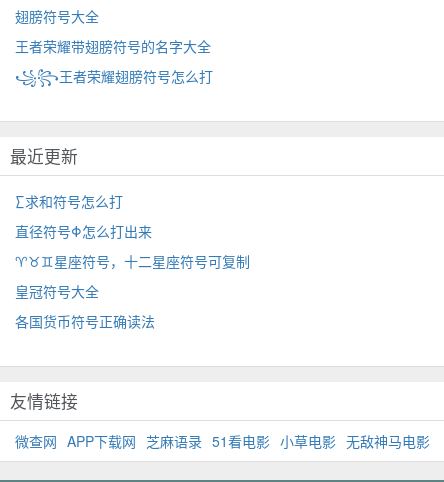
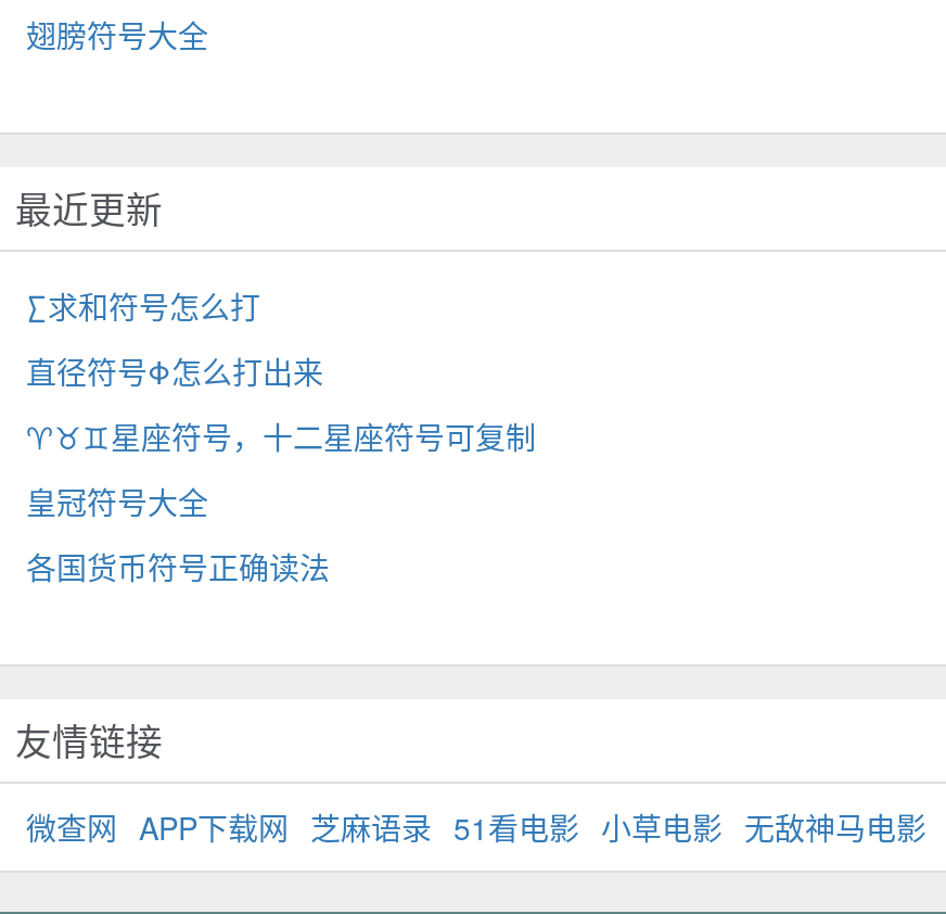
- 王者荣耀带翅膀符号的名字大全
- ꧁꧂王者荣耀翅膀符号怎么打
